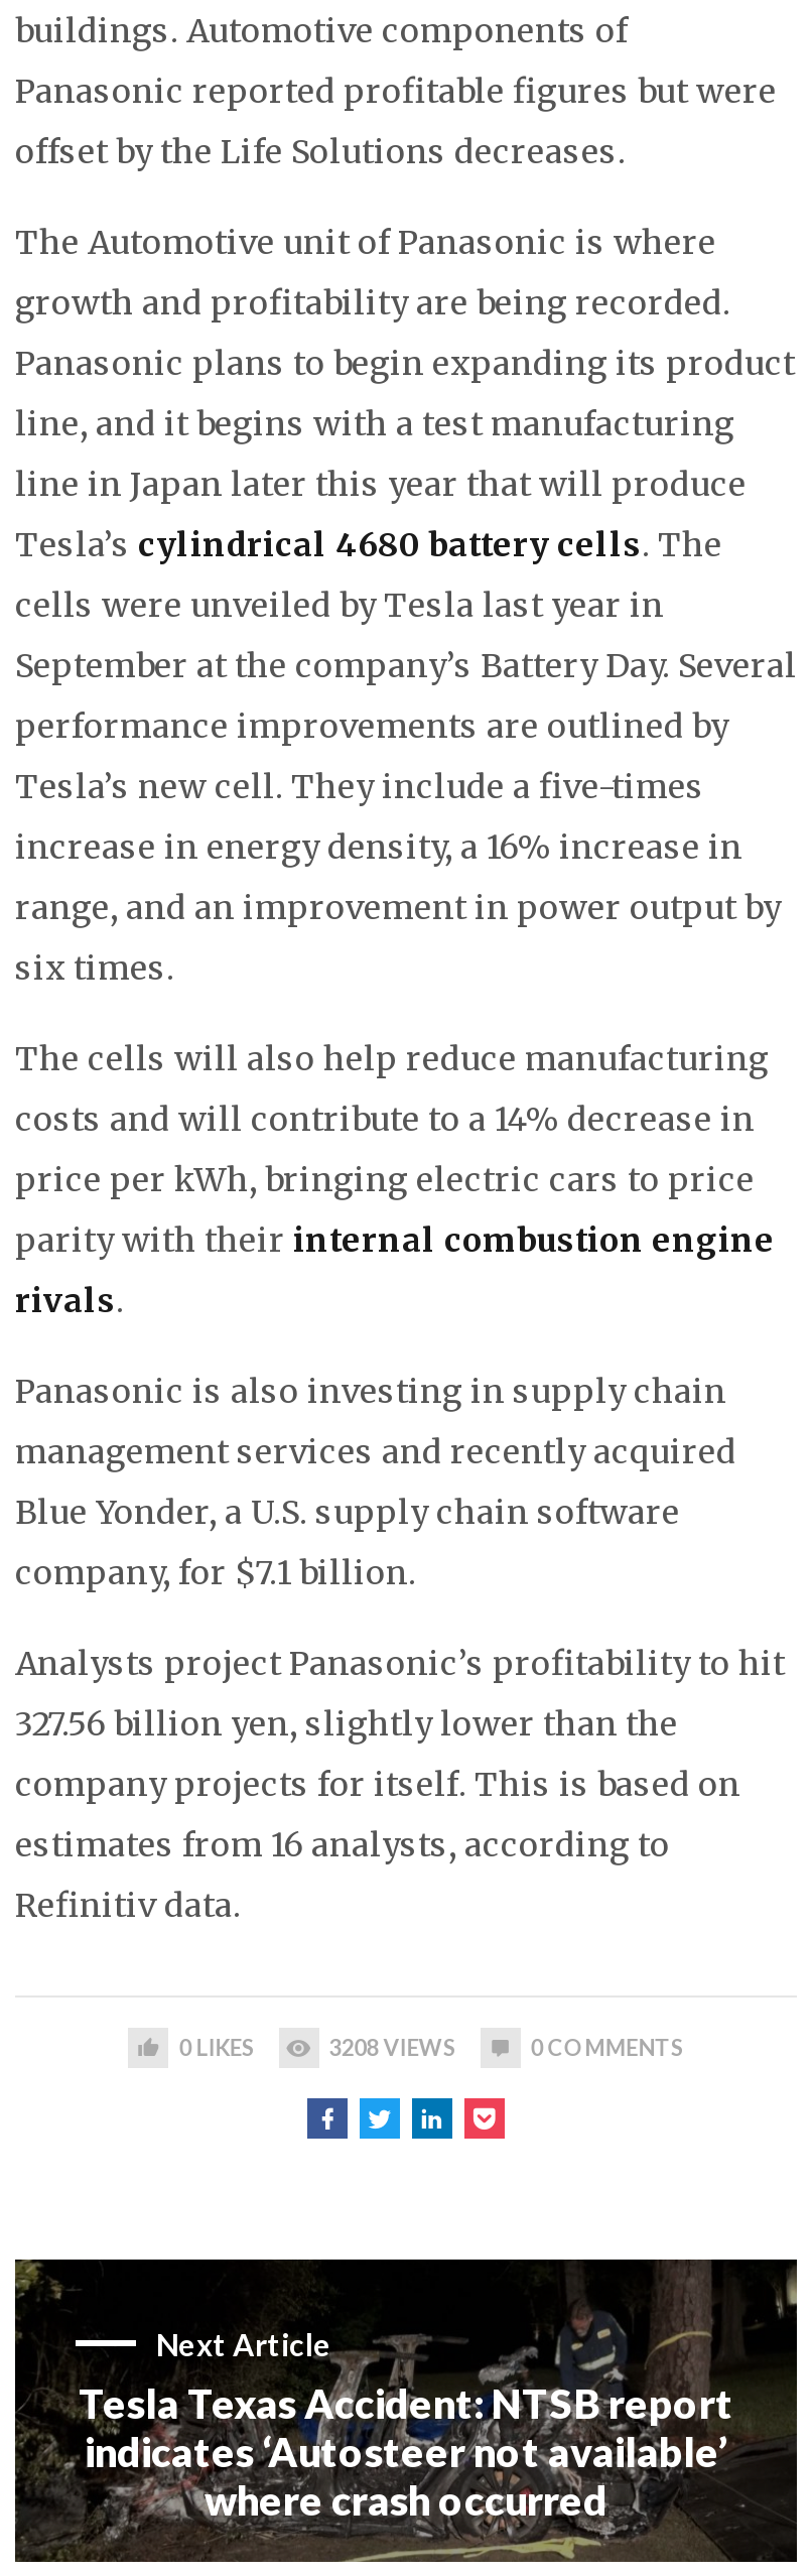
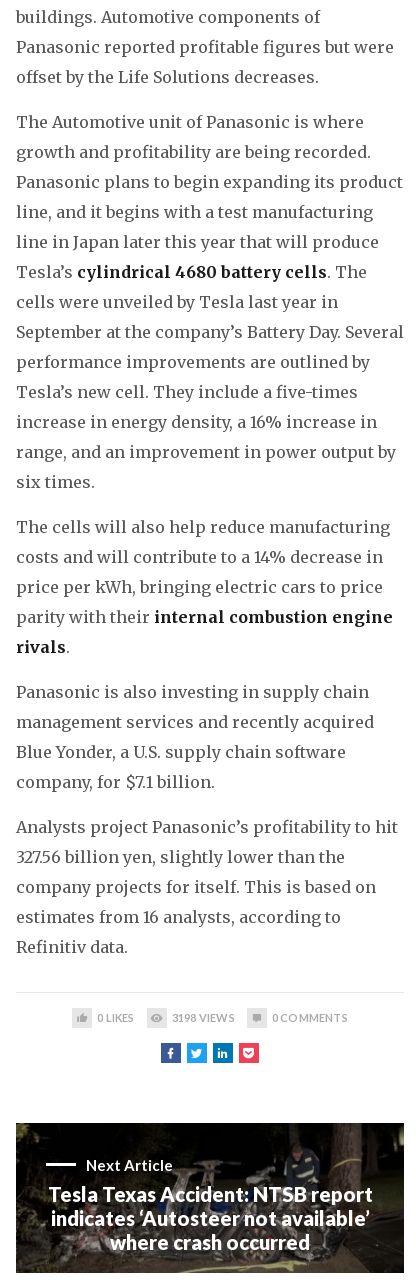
- 3208 VIEWS
+ 3198 VIEWS
